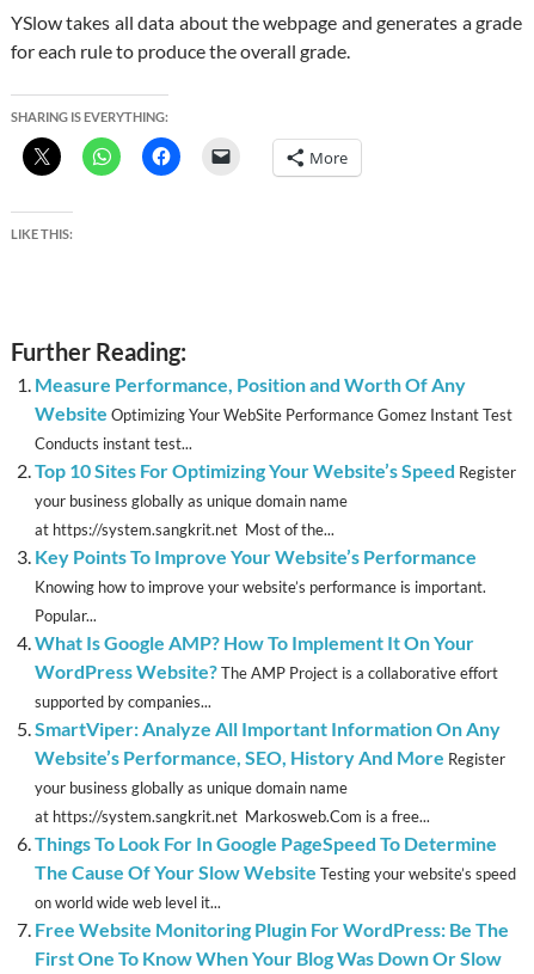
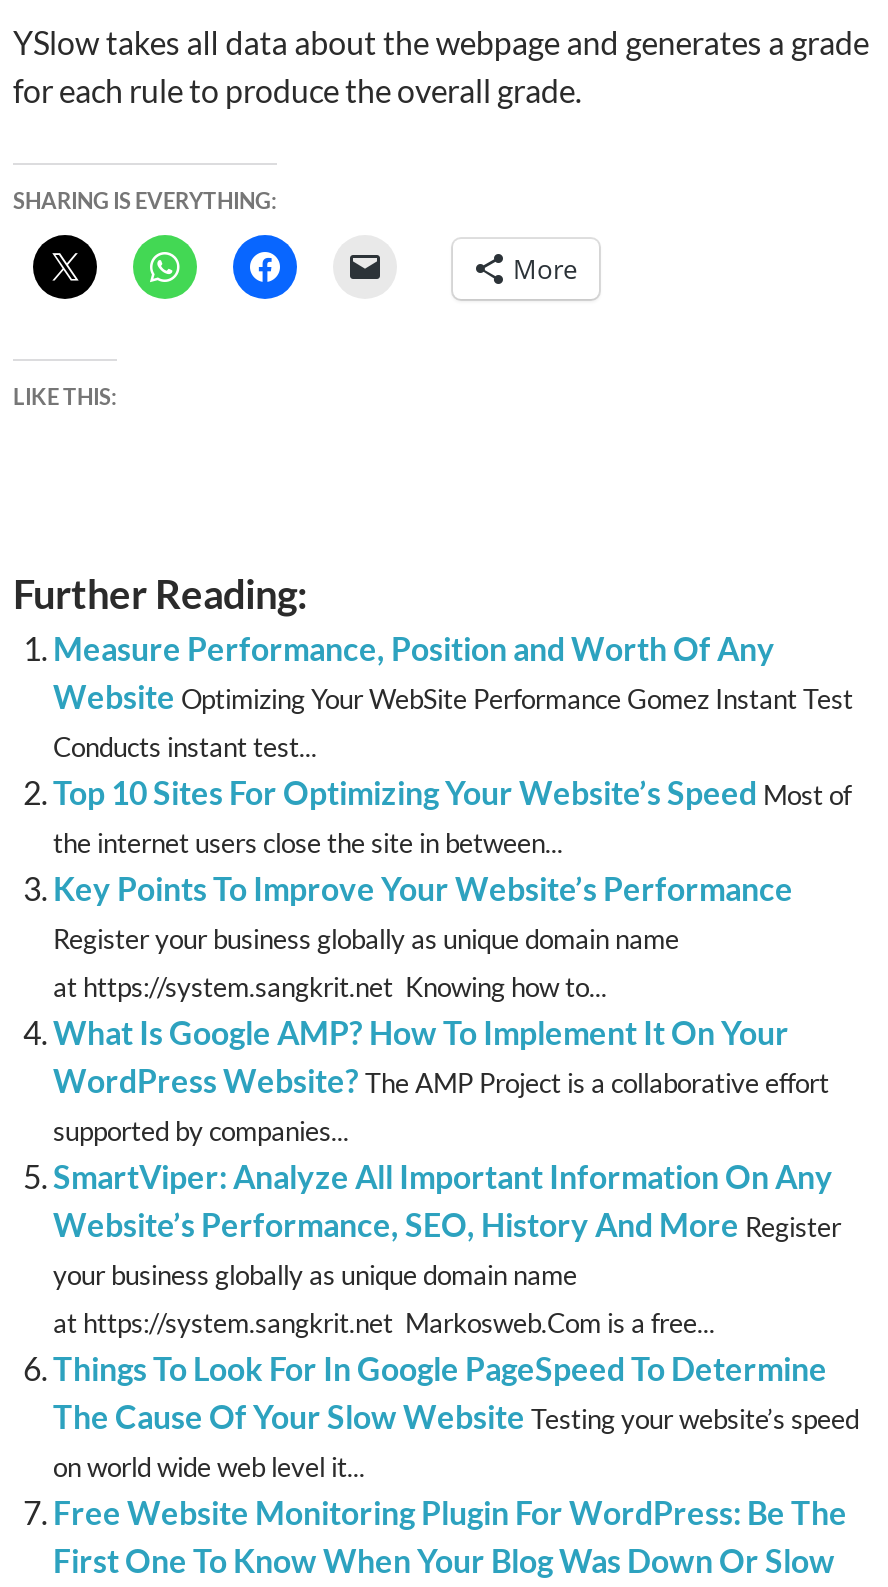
- Top 10 Sites For Optimizing Your Website’s Speed Register
- your business globally as unique domain name
- at https://system.sangkrit.net Most of the...
+ Top 10 Sites For Optimizing Your Website’s Speed Most of
+ the internet users close the site in between...

- Knowing how to improve your website’s performance is important.
+ Register your business globally as unique domain name

- Popular...
+ at https://system.sangkrit.net Knowing how to...
